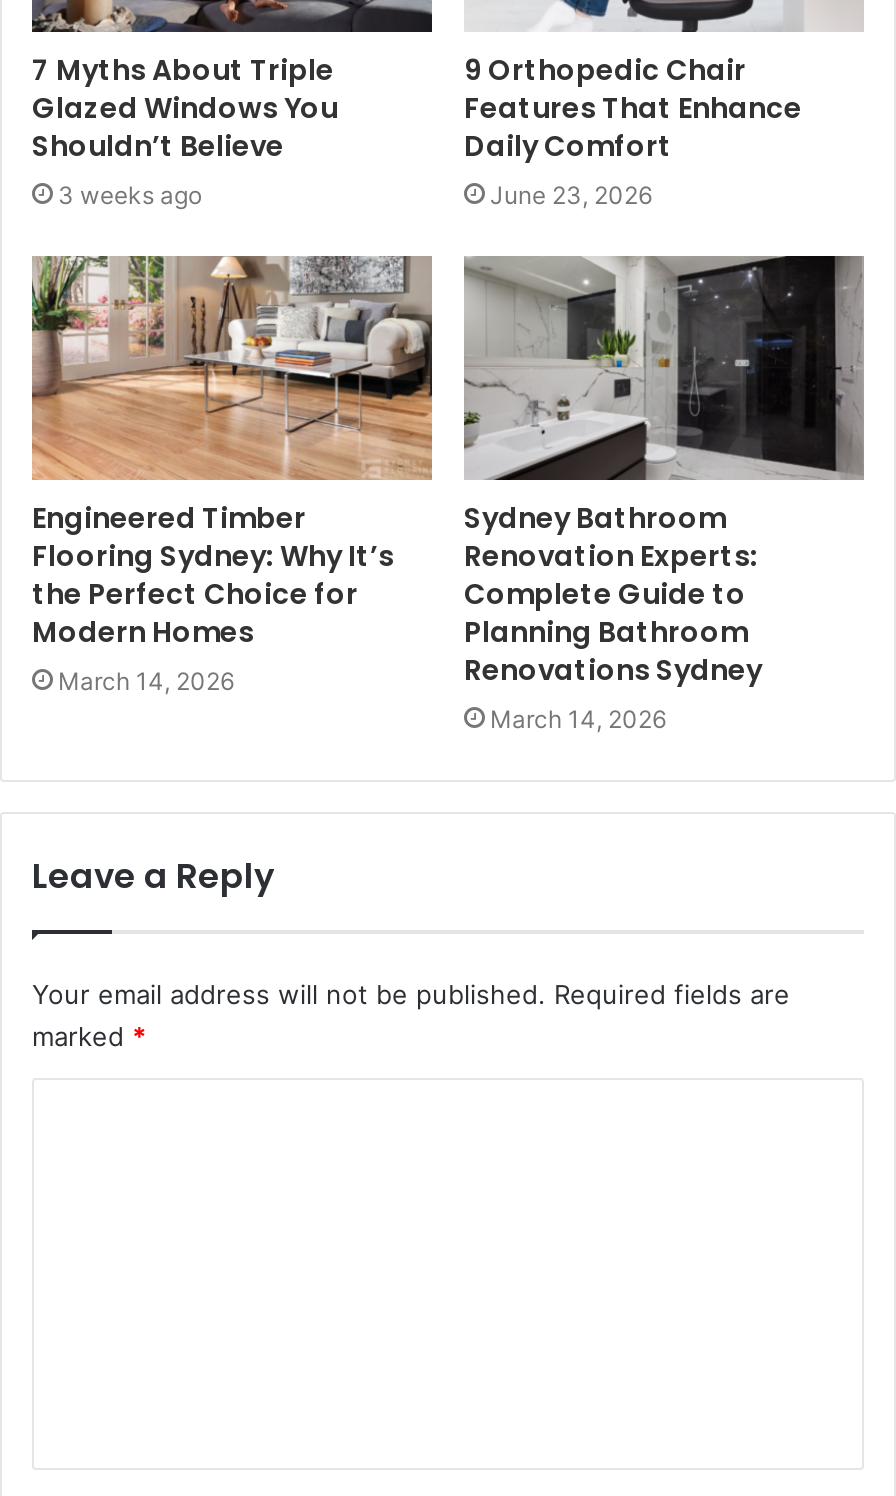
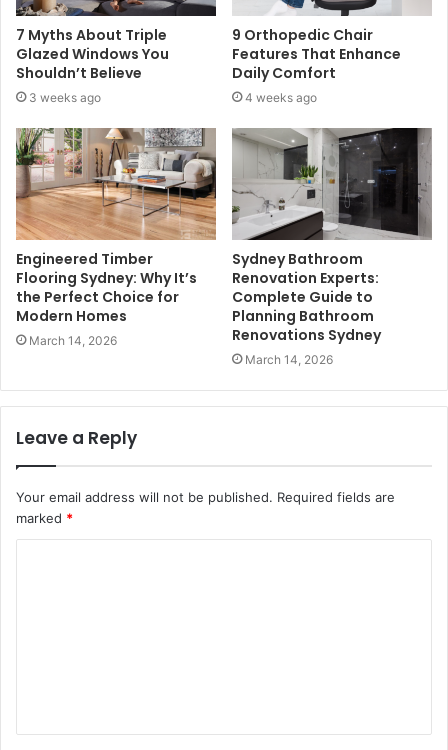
- June 23, 2026
+ 4 weeks ago
